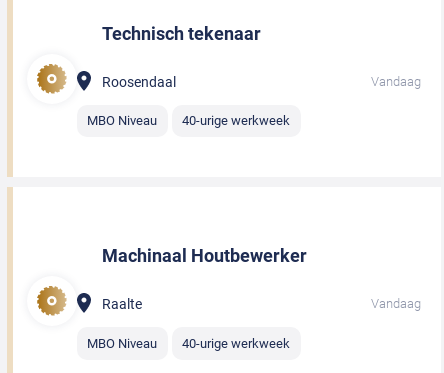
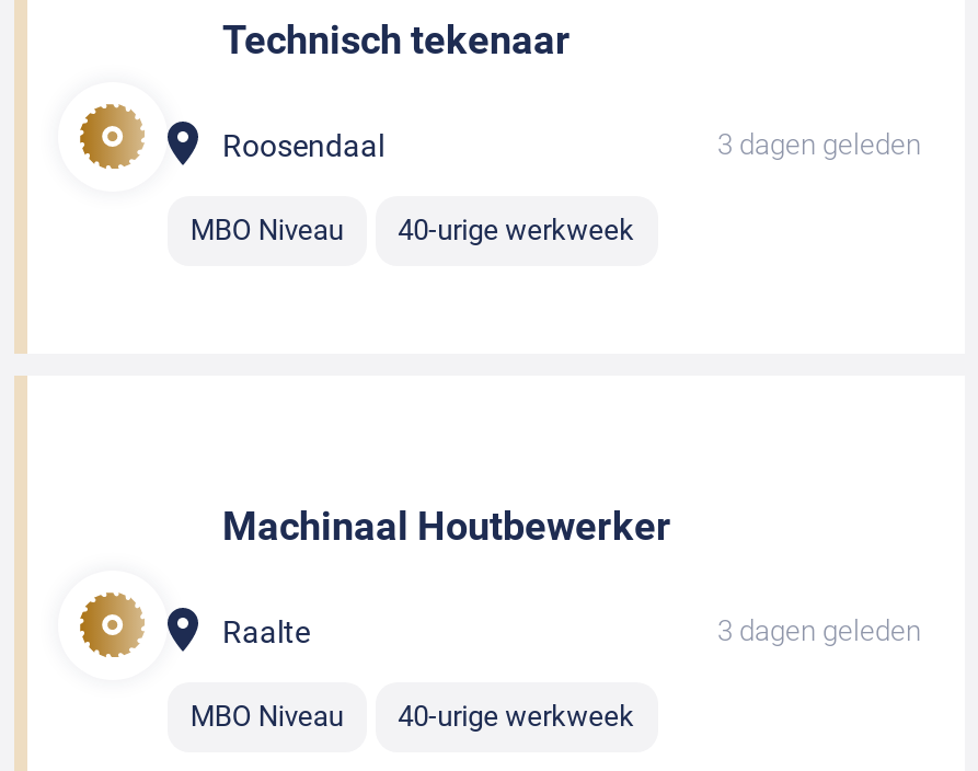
- Vandaag
+ 3 dagen geleden

- Vandaag
+ 3 dagen geleden
